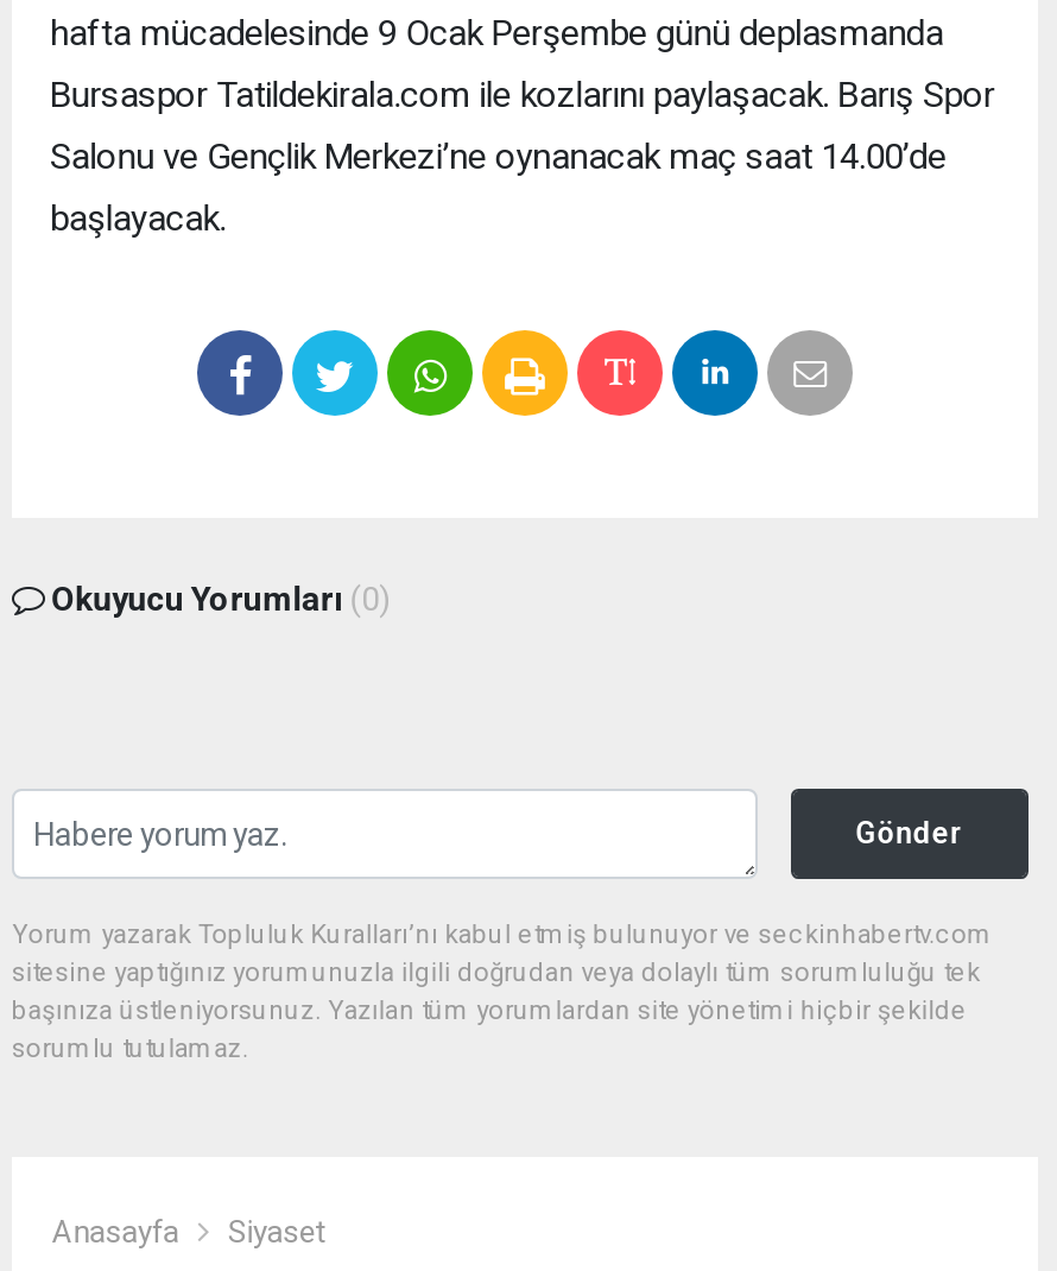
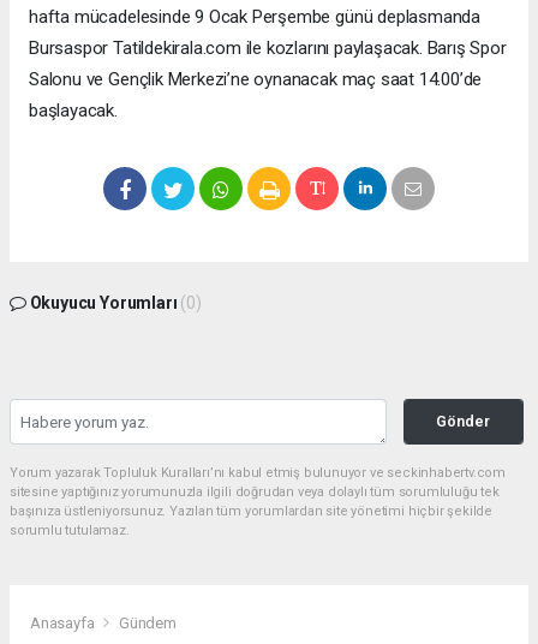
- Siyaset
+ Gündem
